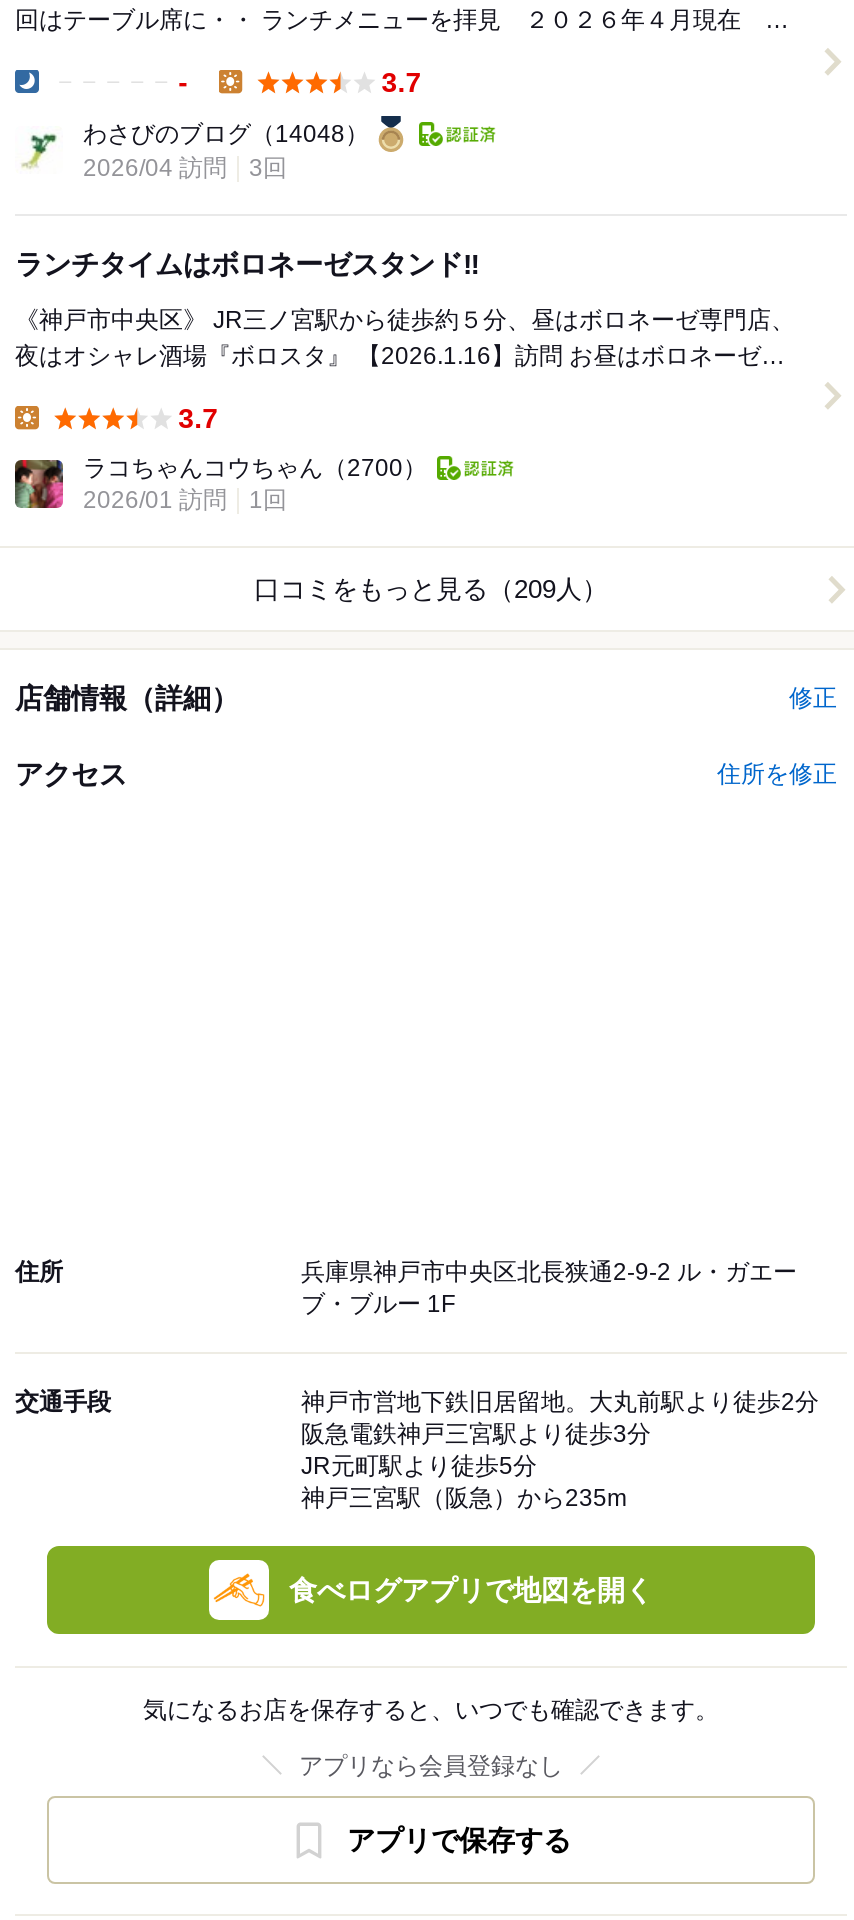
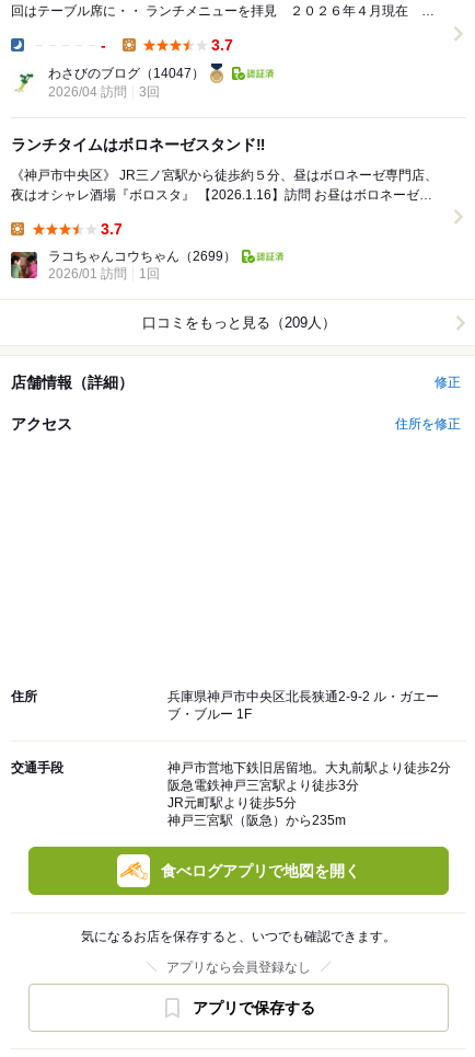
- わさびのブログ（14048）
+ わさびのブログ（14047）

- ラコちゃんコウちゃん（2700）
+ ラコちゃんコウちゃん（2699）
